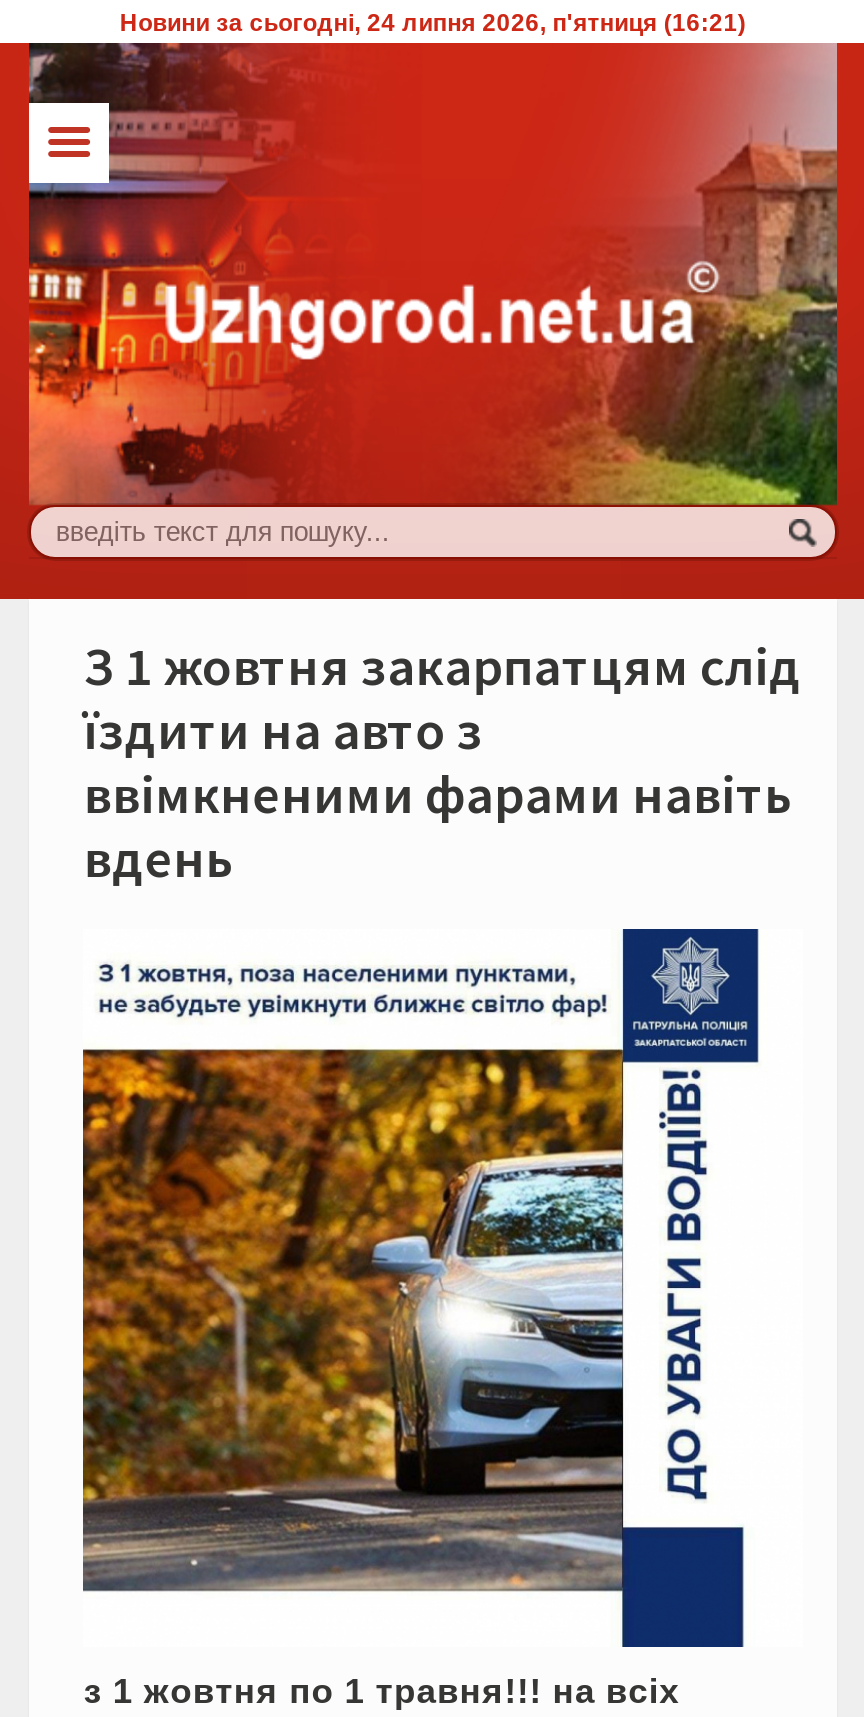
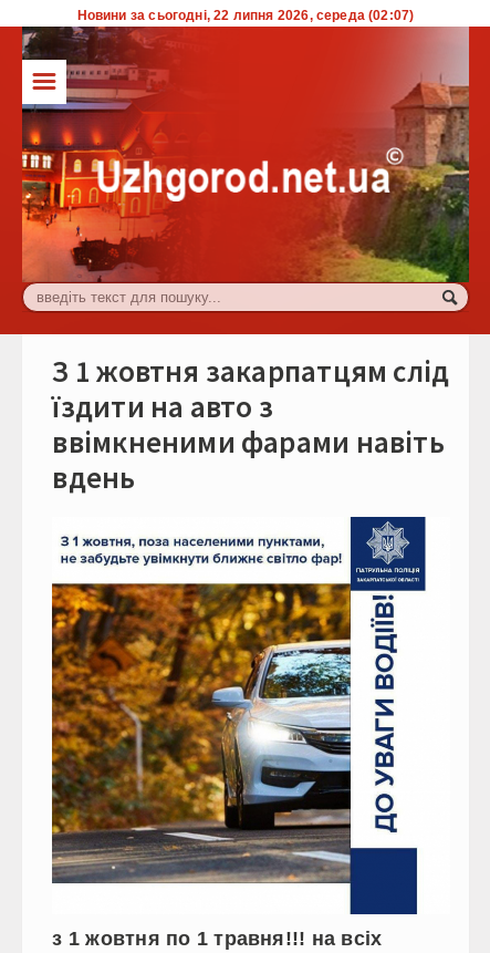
- Новини за сьогодні, 24 липня 2026, п'ятниця (16:21)
+ Новини за сьогодні, 22 липня 2026, середа (02:07)
